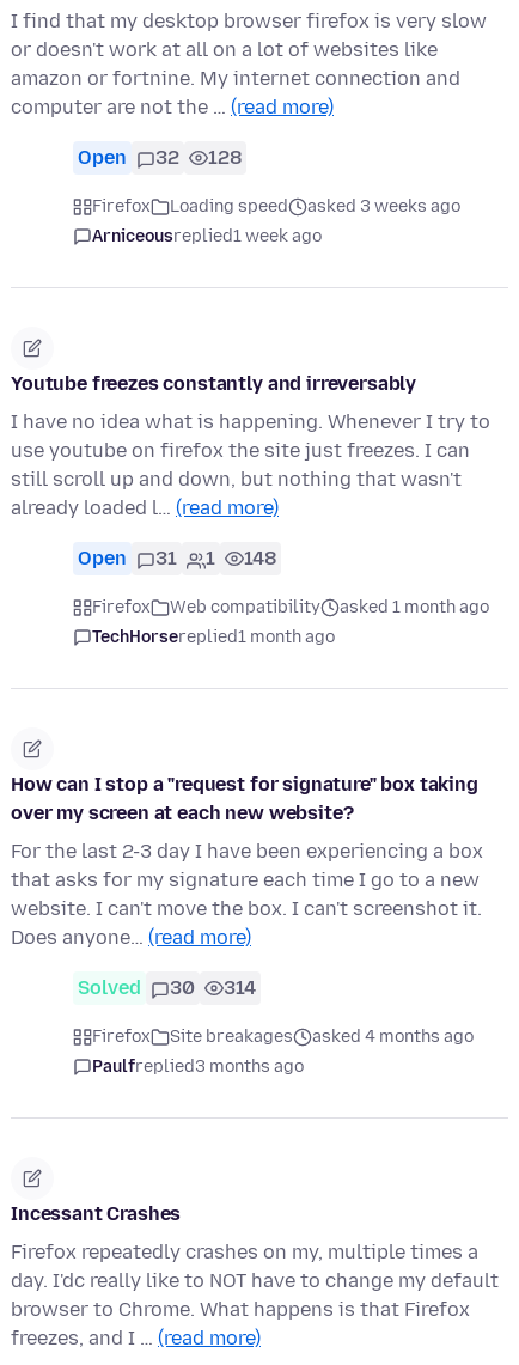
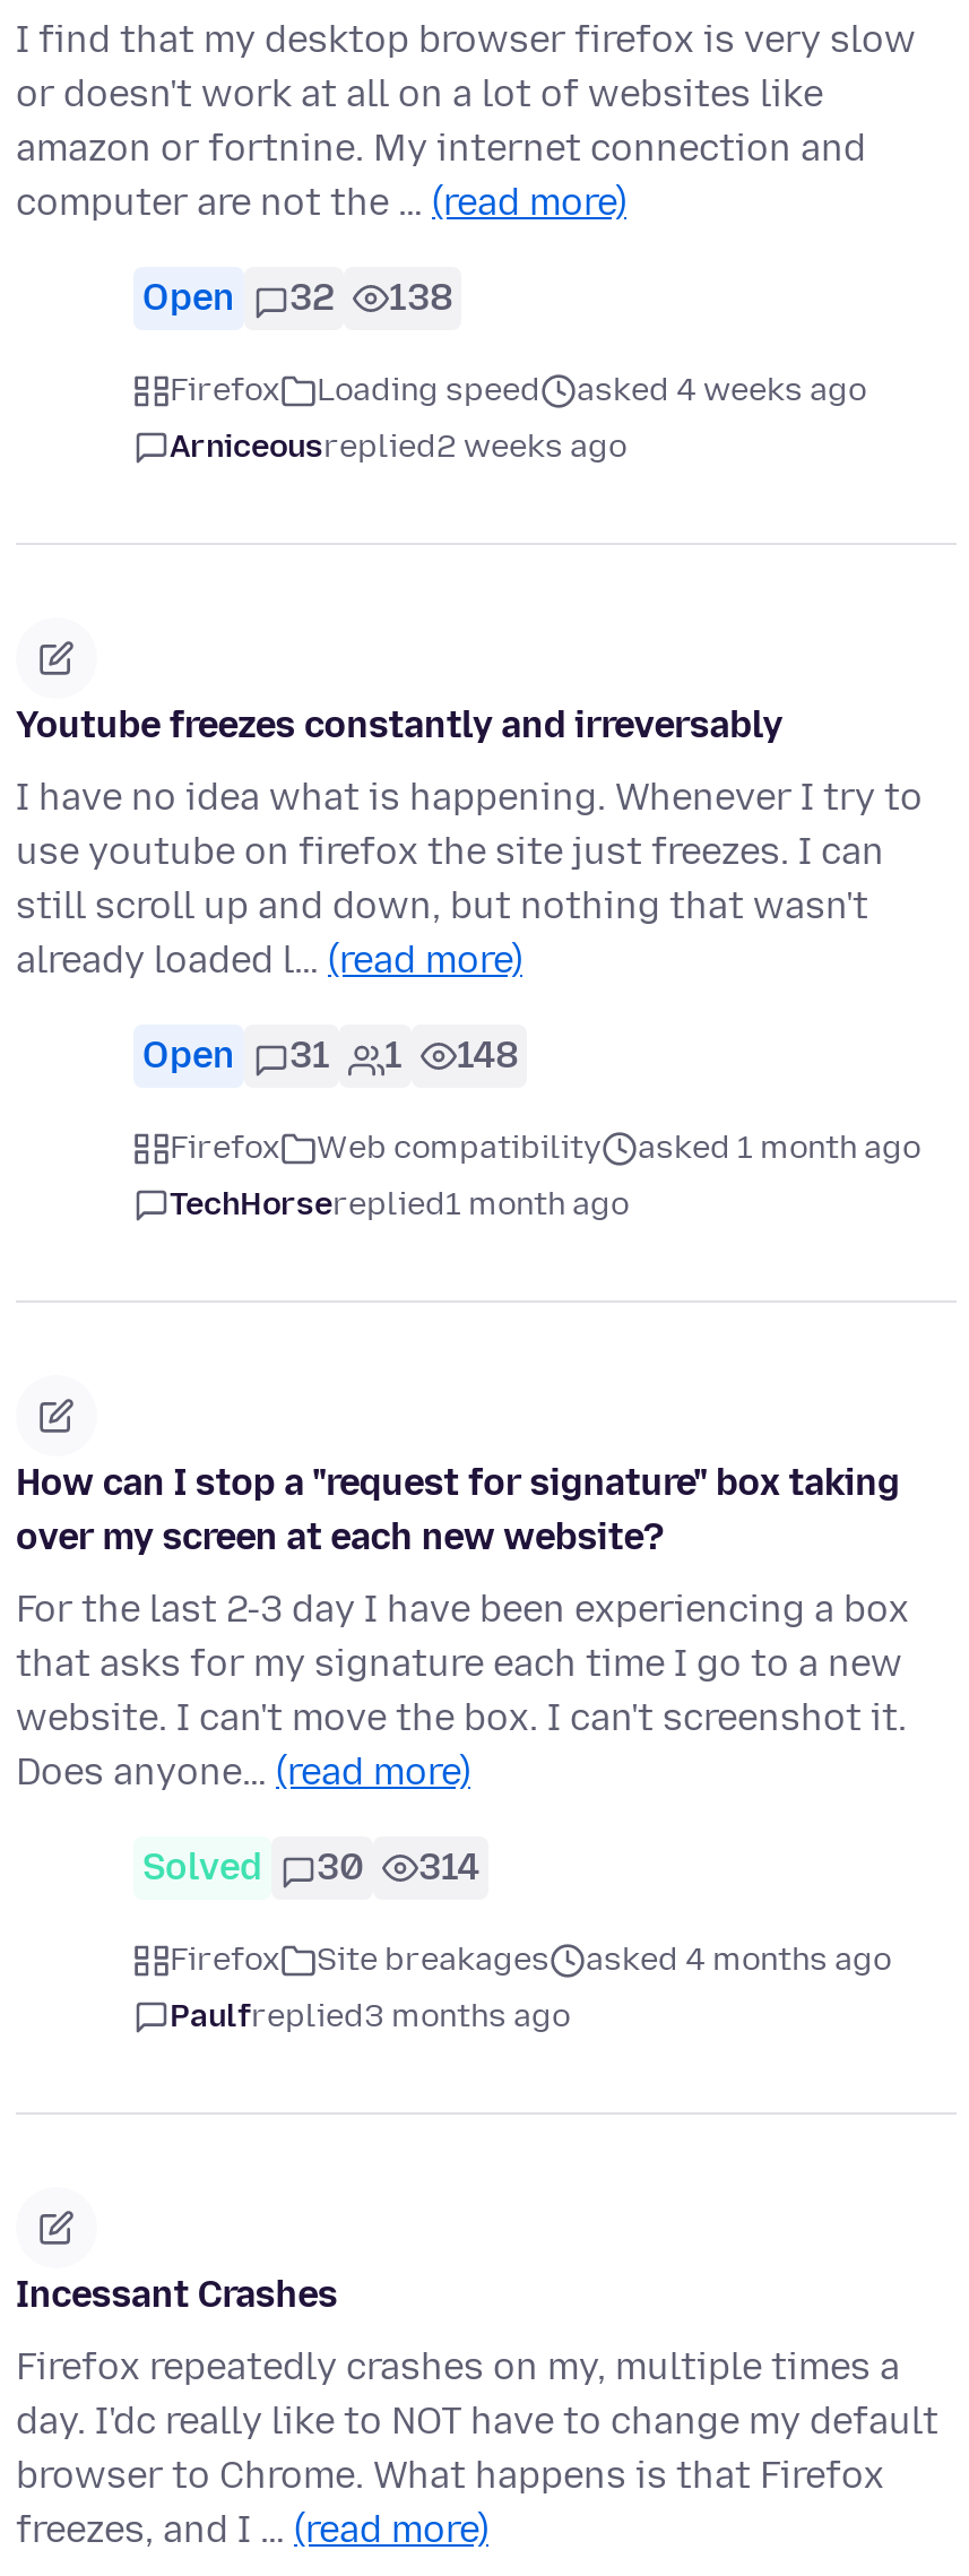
- Open 32 128
+ Open 32 138

- asked 3 weeks ago
+ asked 4 weeks ago

- Arniceousreplied1 week ago
+ Arniceousreplied2 weeks ago
